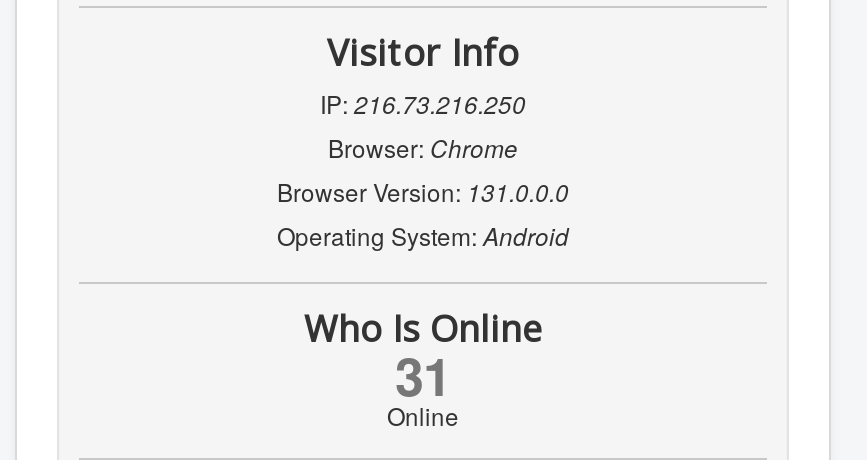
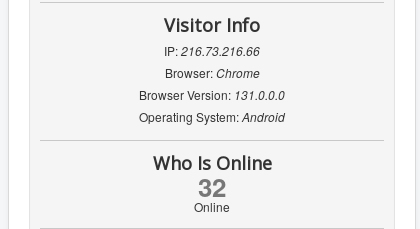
- IP: 216.73.216.250
+ IP: 216.73.216.66

- 31
+ 32
